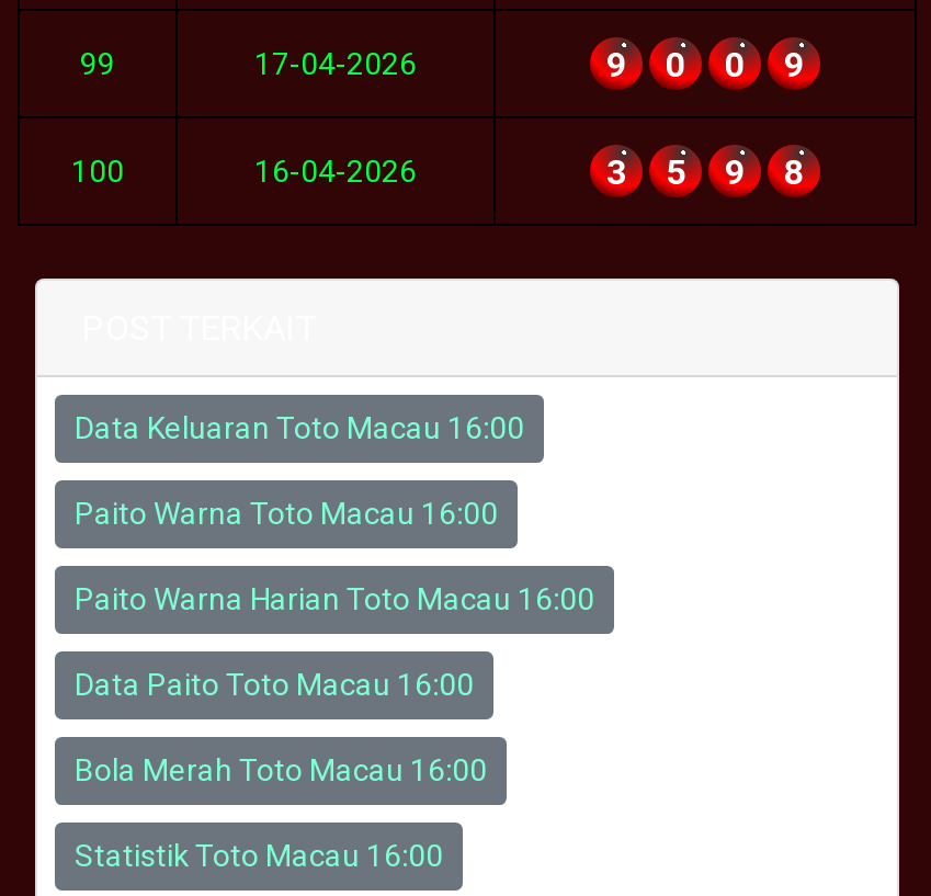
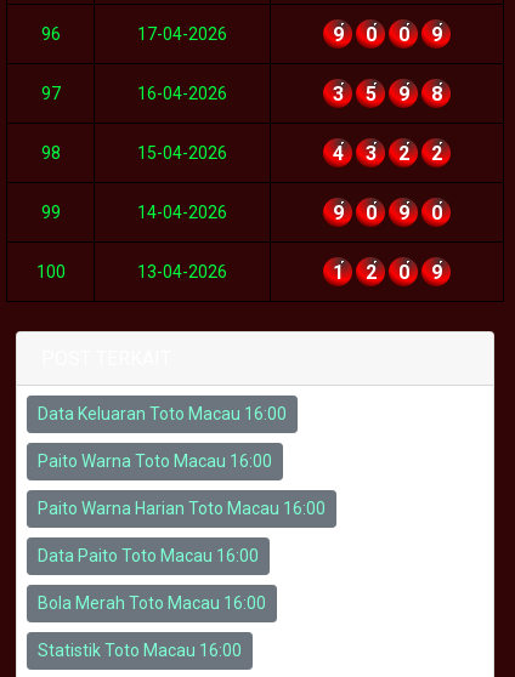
- 99
+ 96

- 100
+ 97

+ 98
+ 15-04-2026
+ 4
+ 3
+ 2
+ 2
+ 99
+ 14-04-2026
+ 9
+ 0
+ 9
+ 0
+ 100
+ 13-04-2026
+ 1
+ 2
+ 0
+ 9
